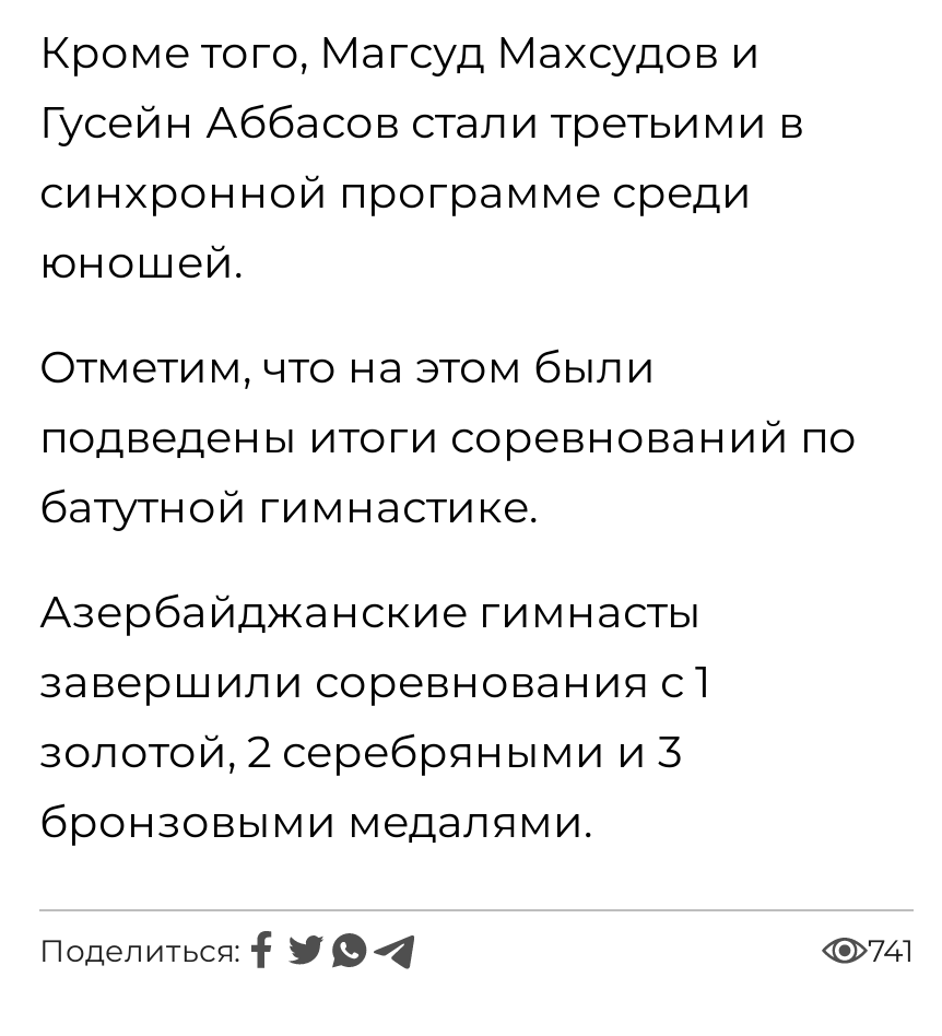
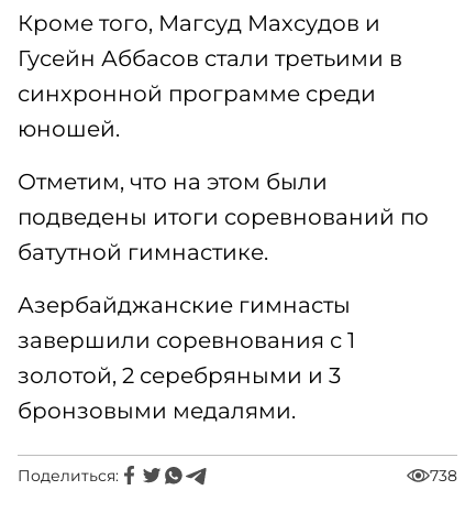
- 741
+ 738
